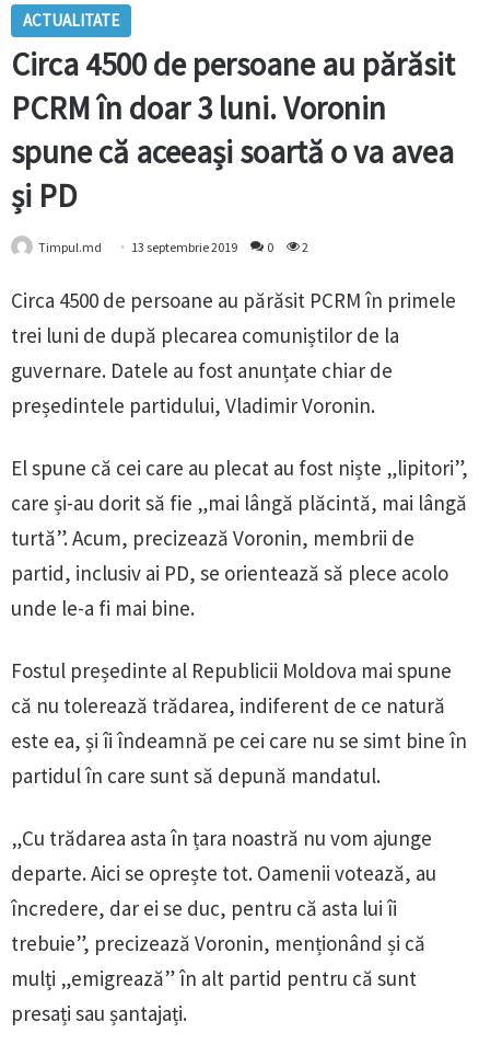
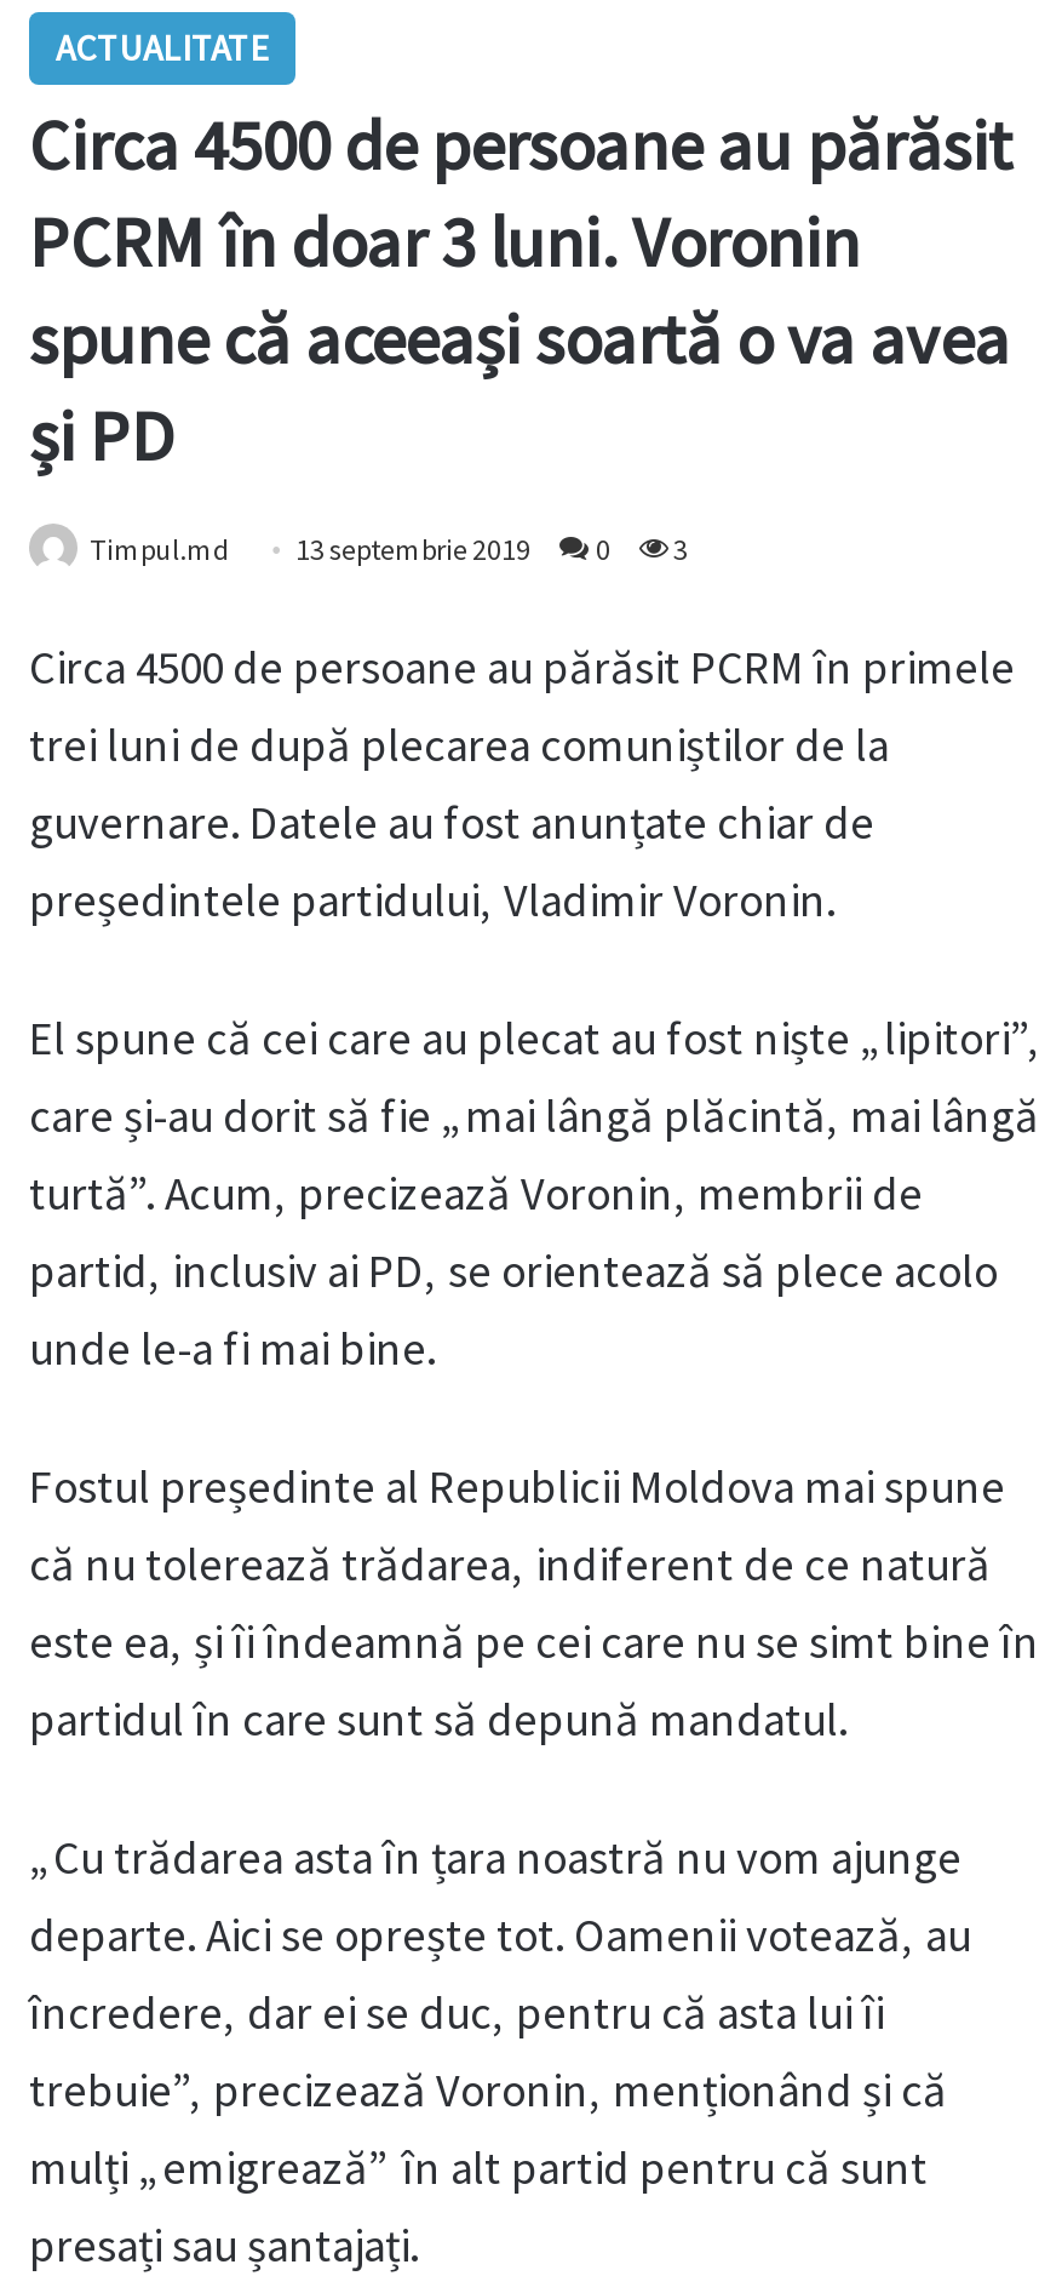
- Timpul.md 13 septembrie 2019 0 2
+ Timpul.md 13 septembrie 2019 0 3
